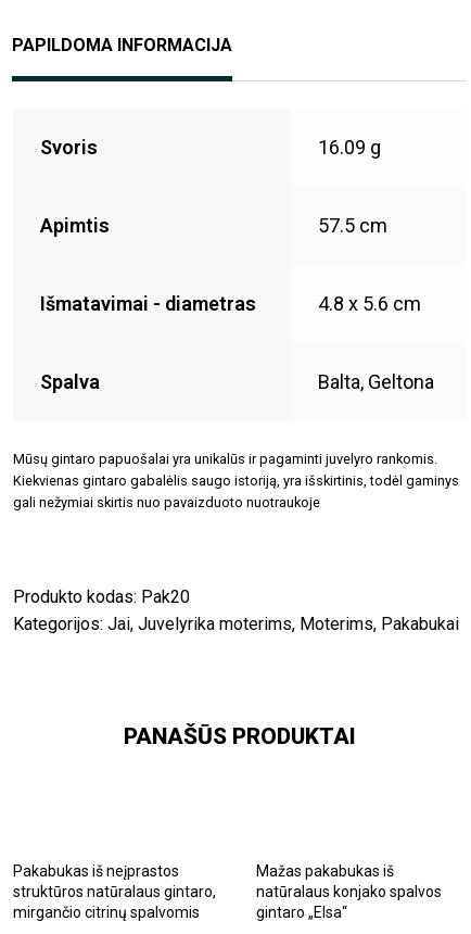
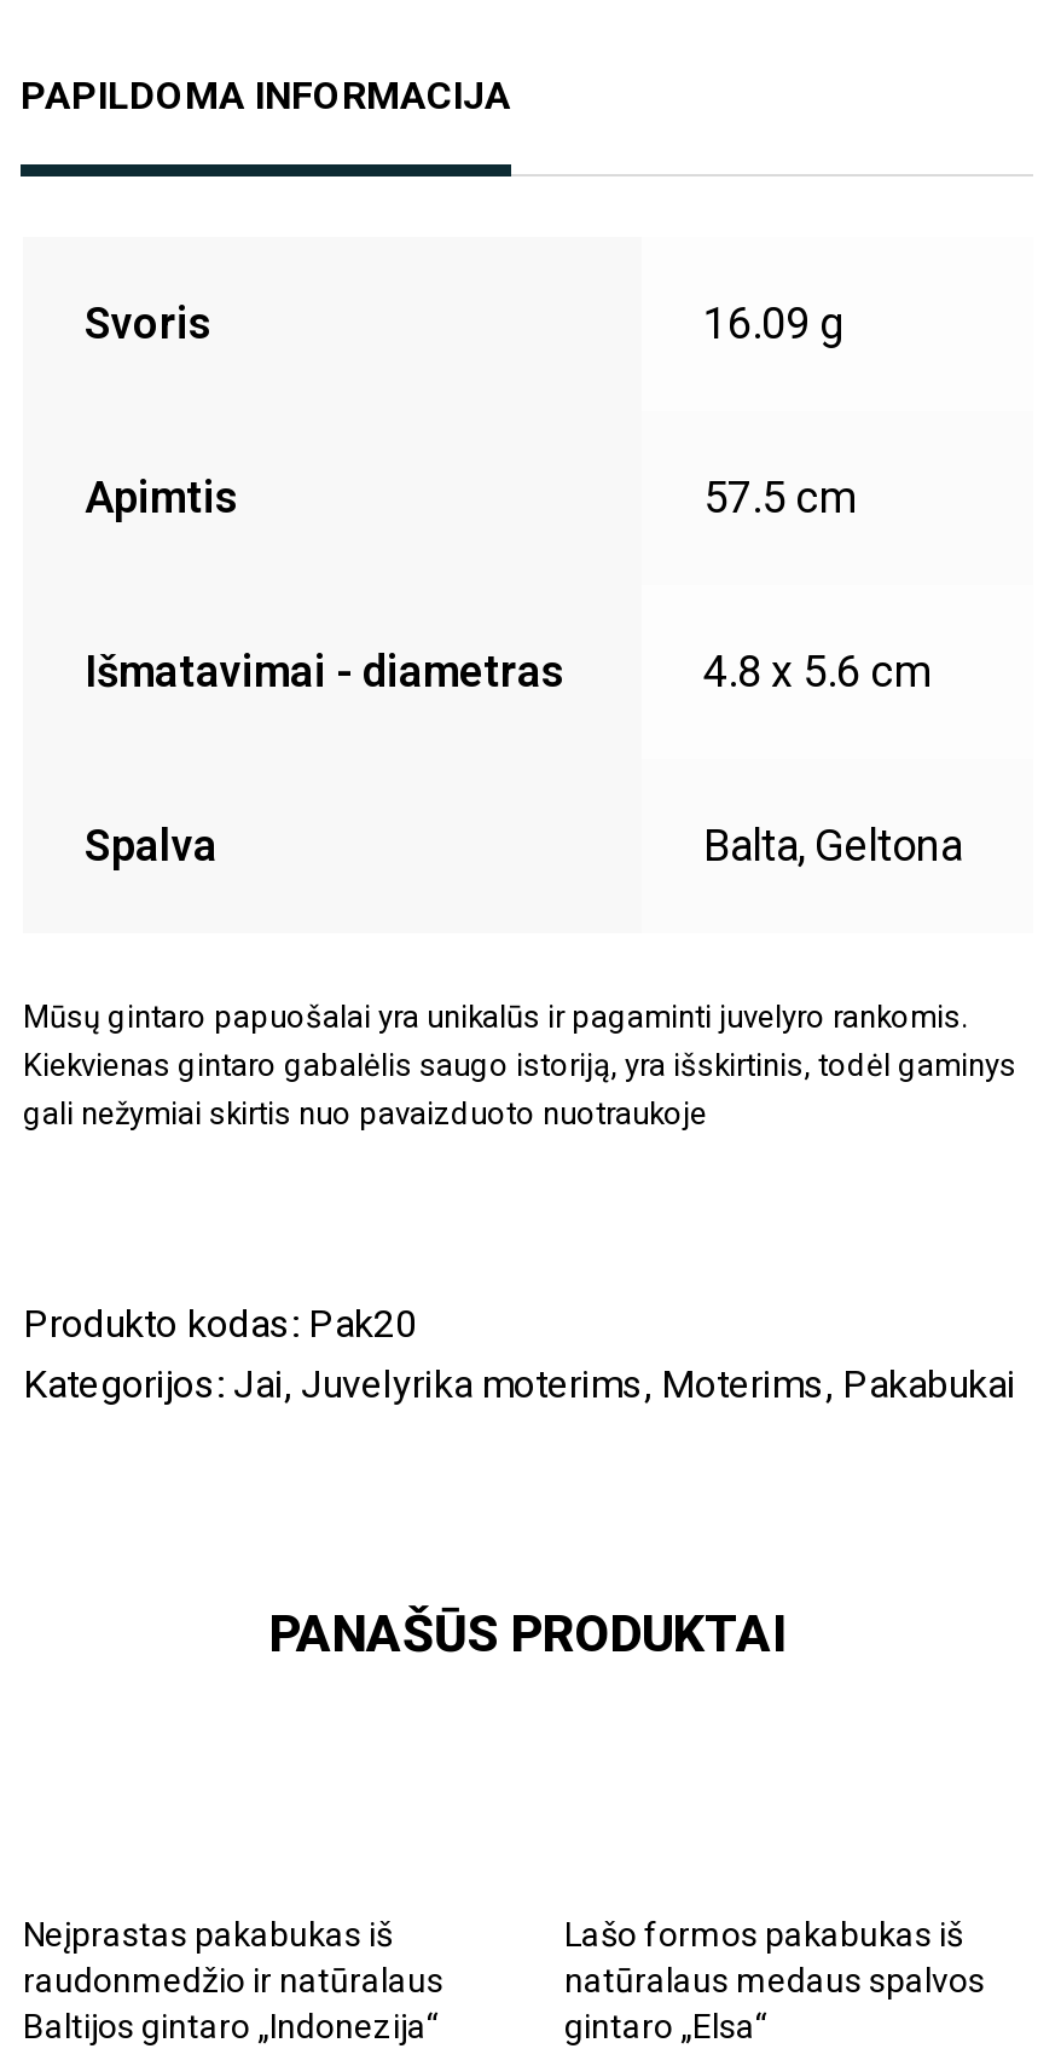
- Pakabukas iš neįprastos
- struktūros natūralaus gintaro,
- mirgančio citrinų spalvomis
+ Neįprastas pakabukas iš
+ raudonmedžio ir natūralaus
+ Baltijos gintaro „Indonezija“

- Mažas pakabukas iš
- natūralaus konjako spalvos
+ Lašo formos pakabukas iš
+ natūralaus medaus spalvos
